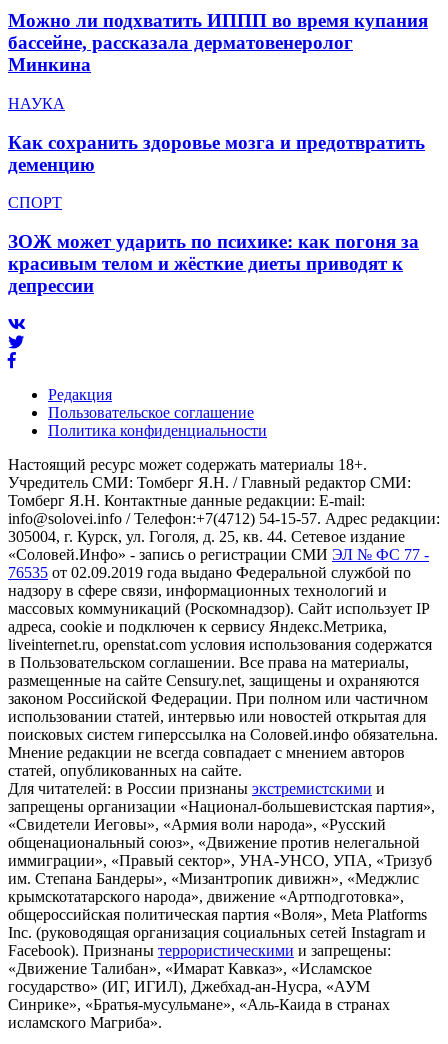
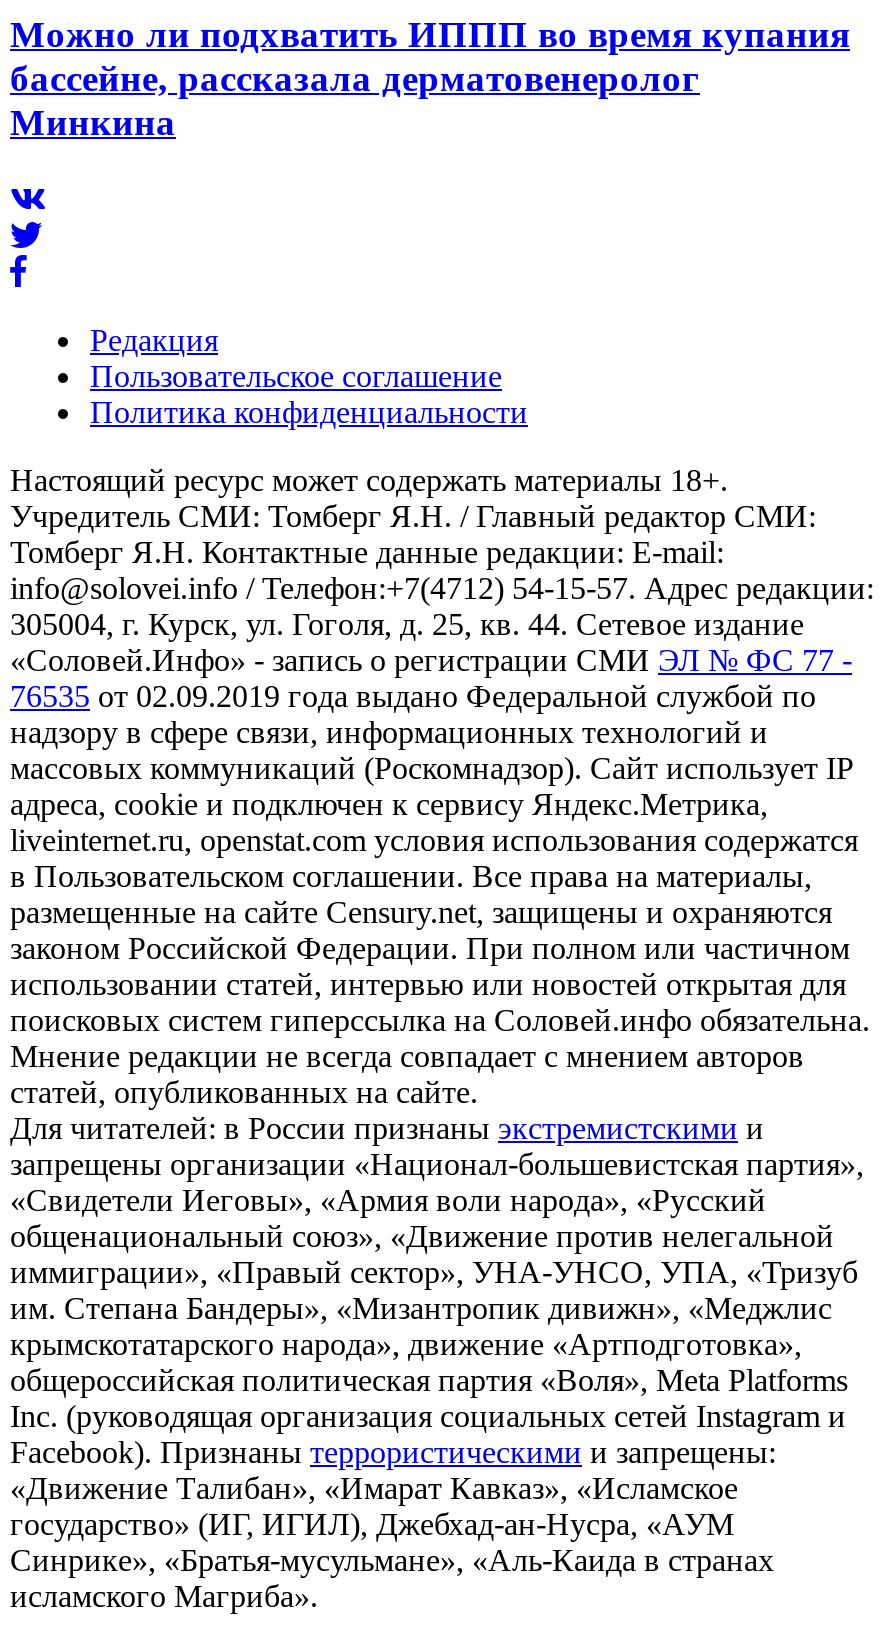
- НАУКА
- Как сохранить здоровье мозга и предотвратить
- деменцию
- СПОРТ
- ЗОЖ может ударить по психике: как погоня за
- красивым телом и жёсткие диеты приводят к
- депрессии
